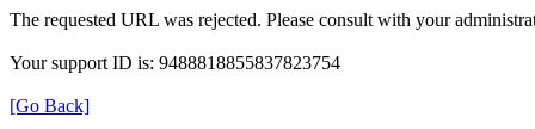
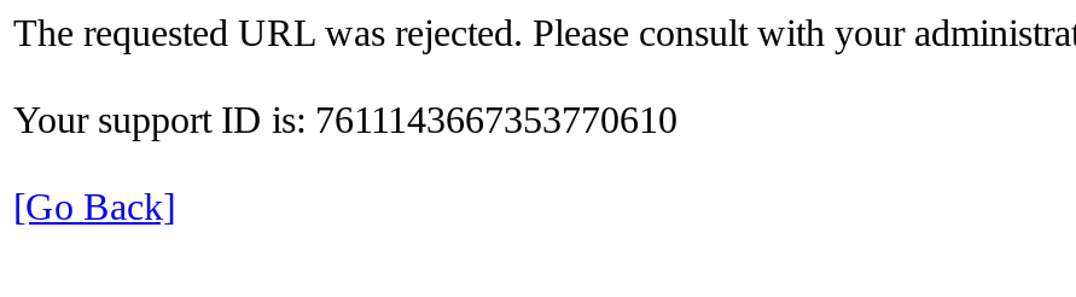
- Your support ID is: 9488818855837823754
+ Your support ID is: 7611143667353770610
